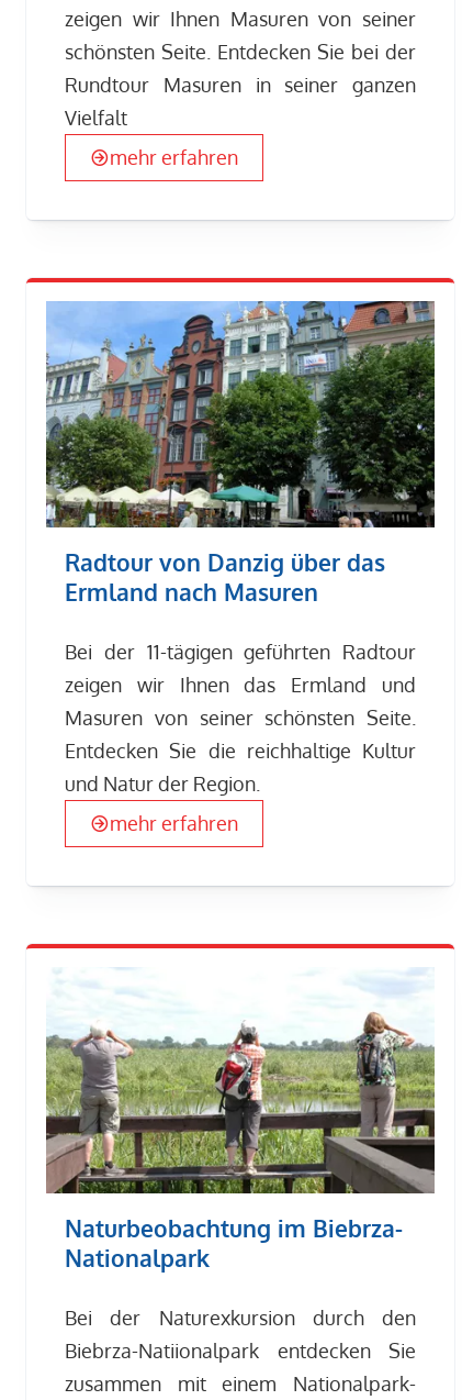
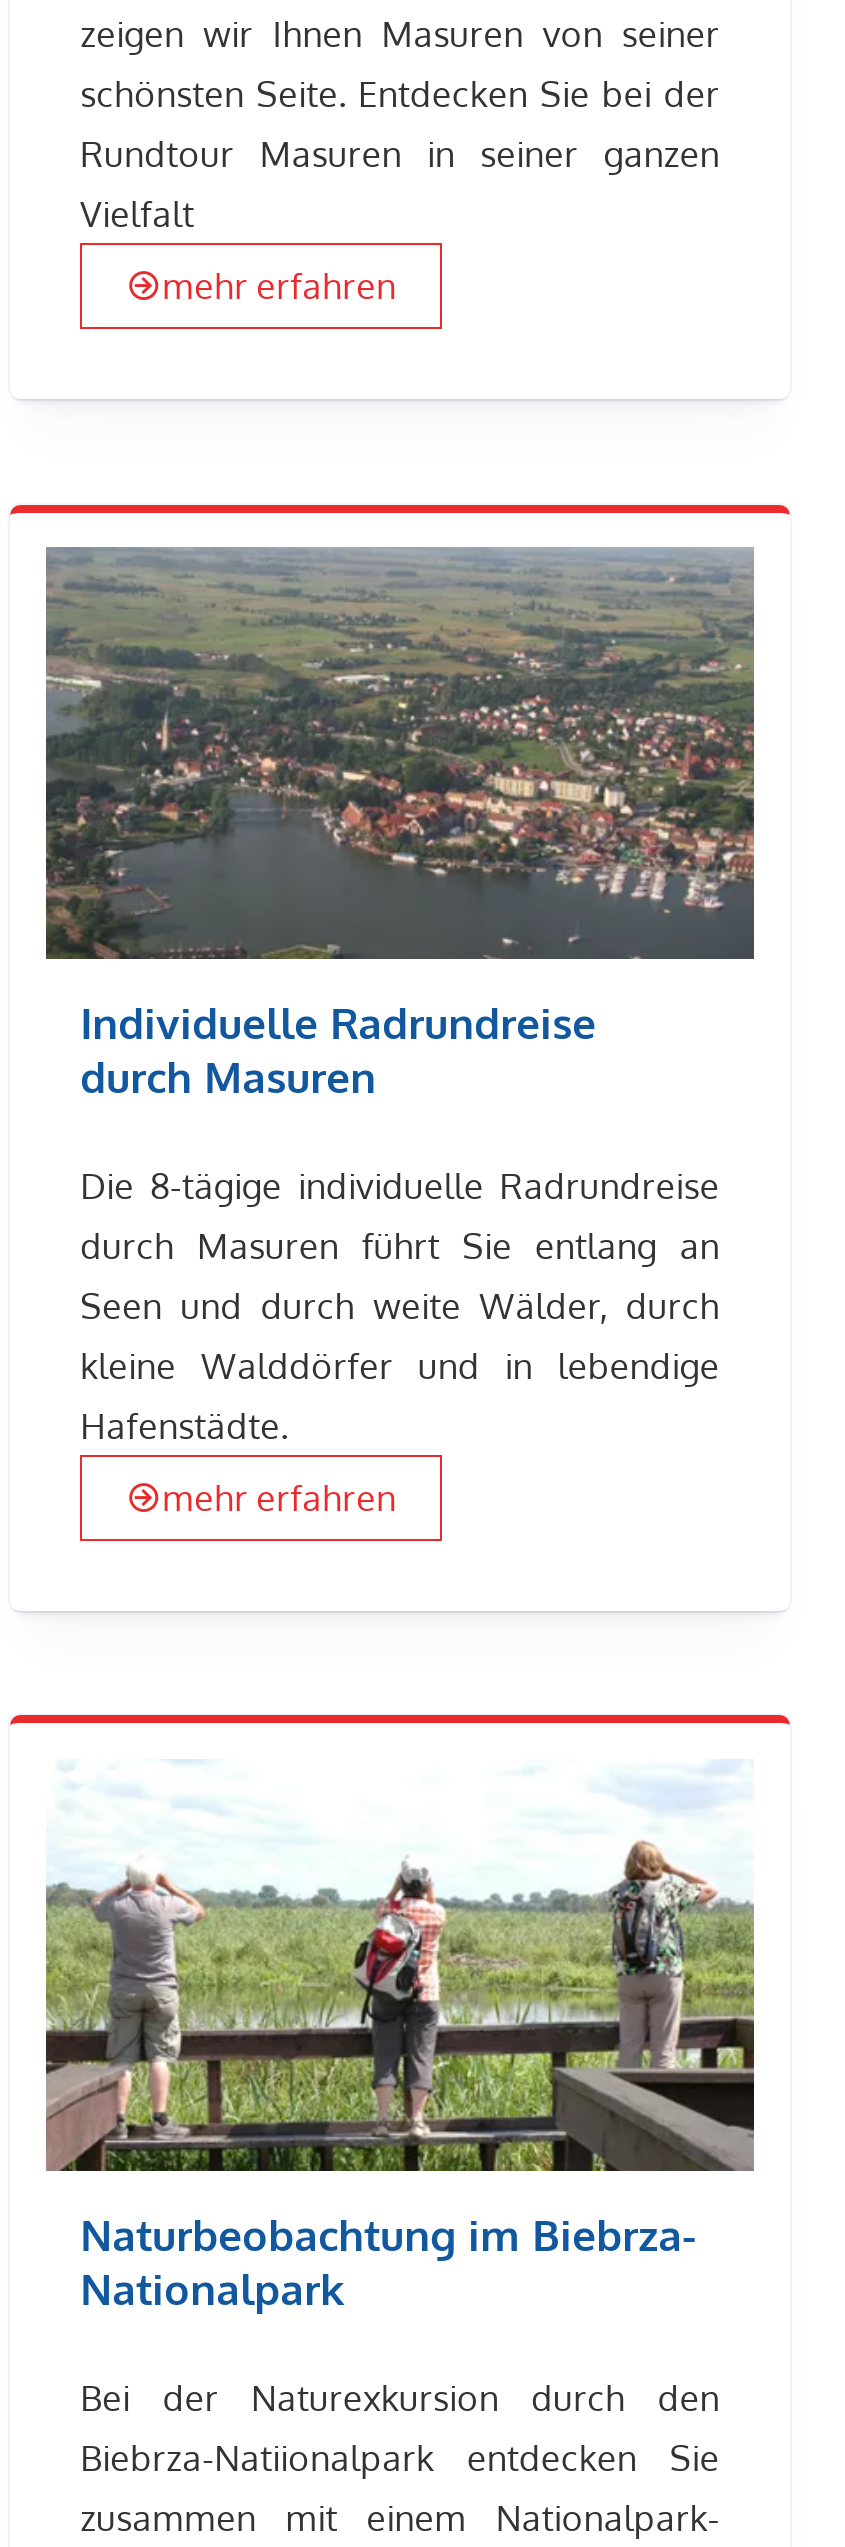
- [image]
- Radtour von Danzig über das
- Ermland nach Masuren
+ [image]
+ Individuelle Radrundreise
+ durch Masuren

- Bei der 11-tägigen geführten Radtour
- zeigen wir Ihnen das Ermland und
- Masuren von seiner schönsten Seite.
- Entdecken Sie die reichhaltige Kultur
- und Natur der Region.
+ Die 8-tägige individuelle Radrundreise
+ durch Masuren führt Sie entlang an
+ Seen und durch weite Wälder, durch
+ kleine Walddörfer und in lebendige
+ Hafenstädte.
